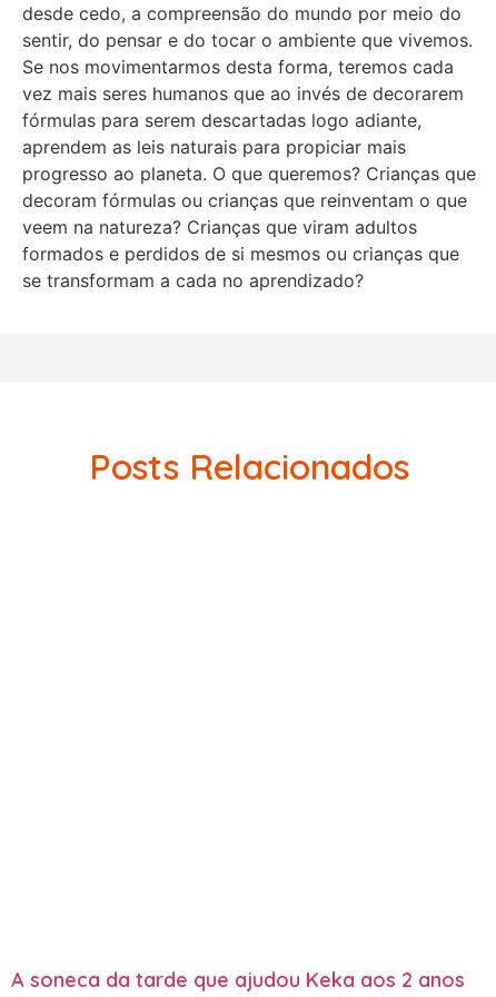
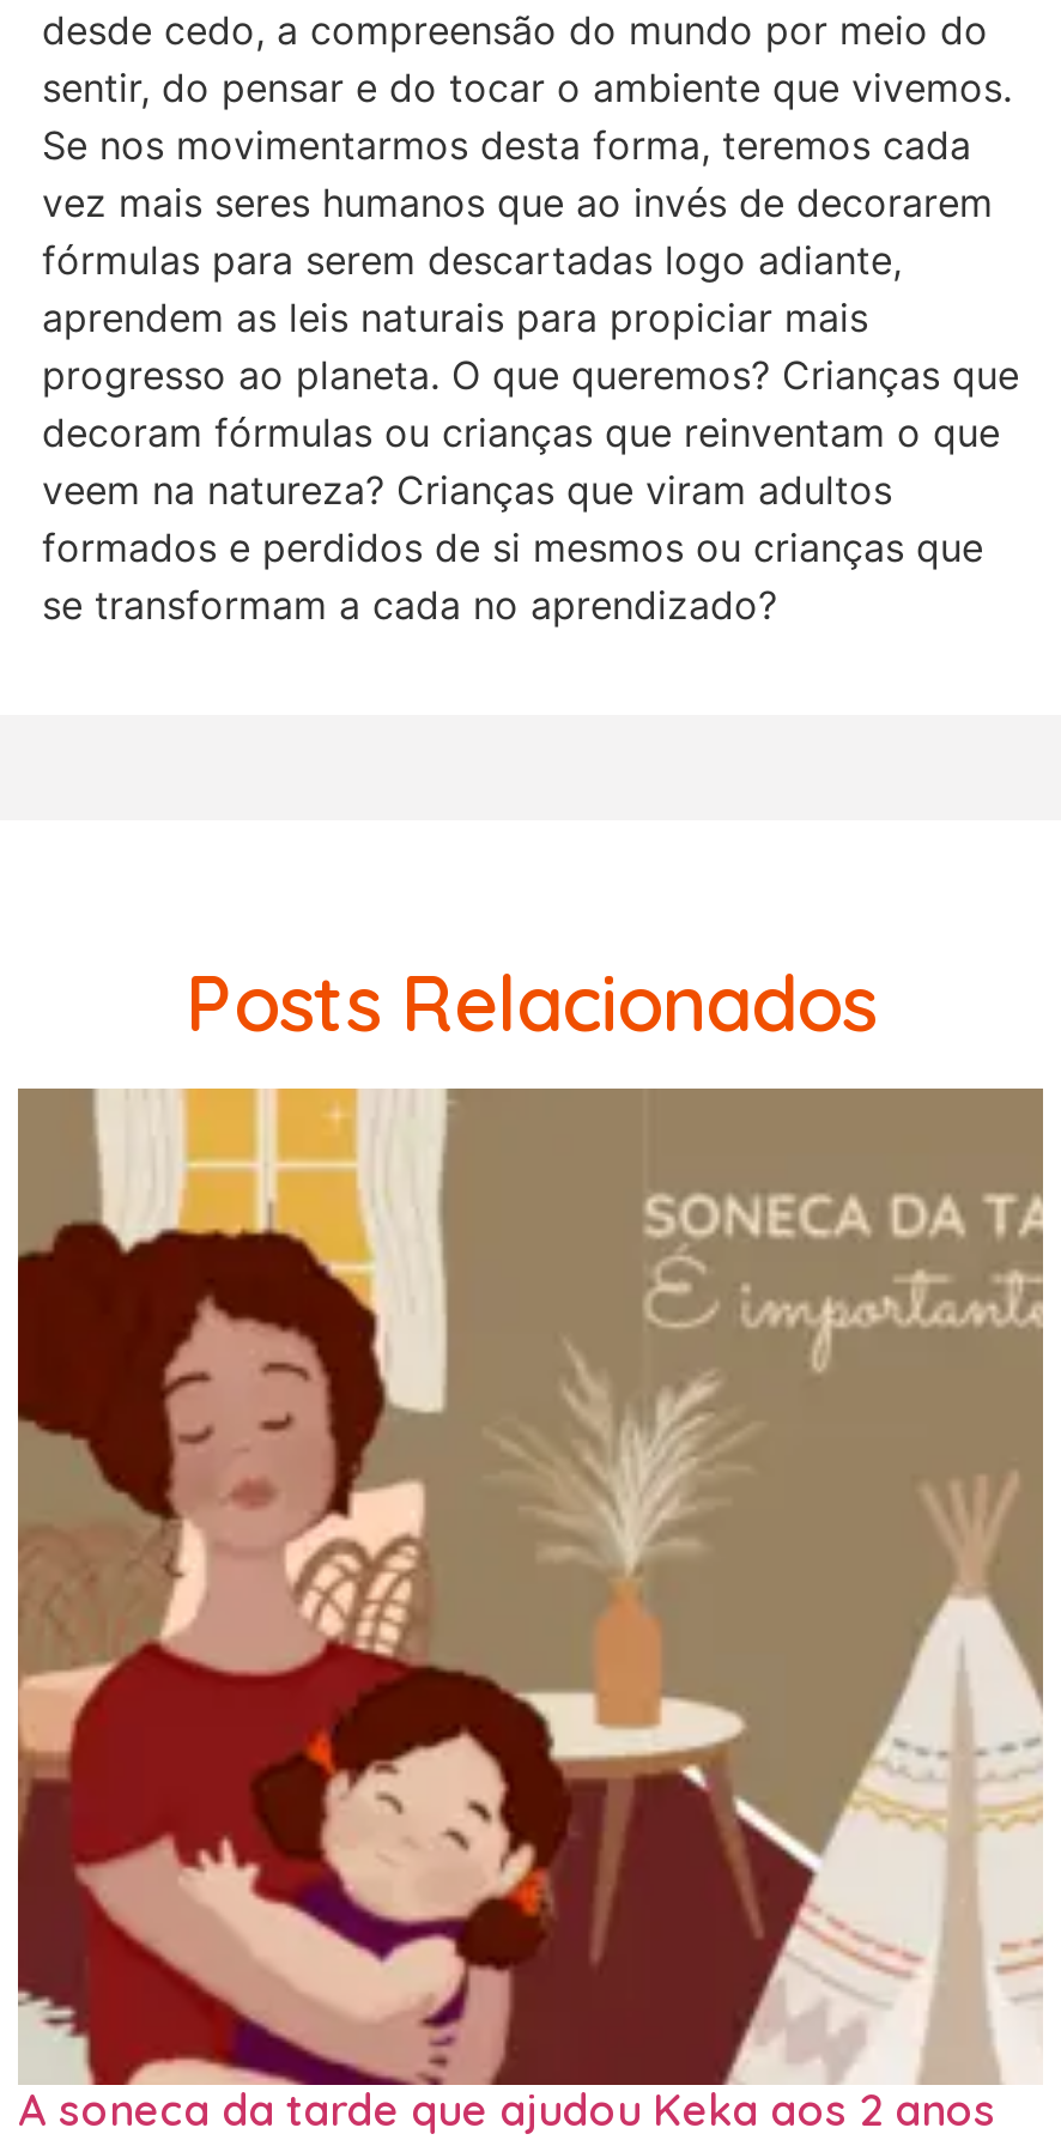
+ [image]
